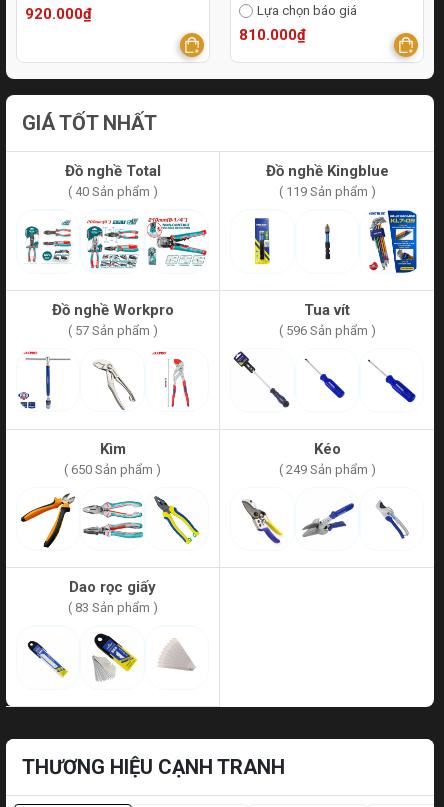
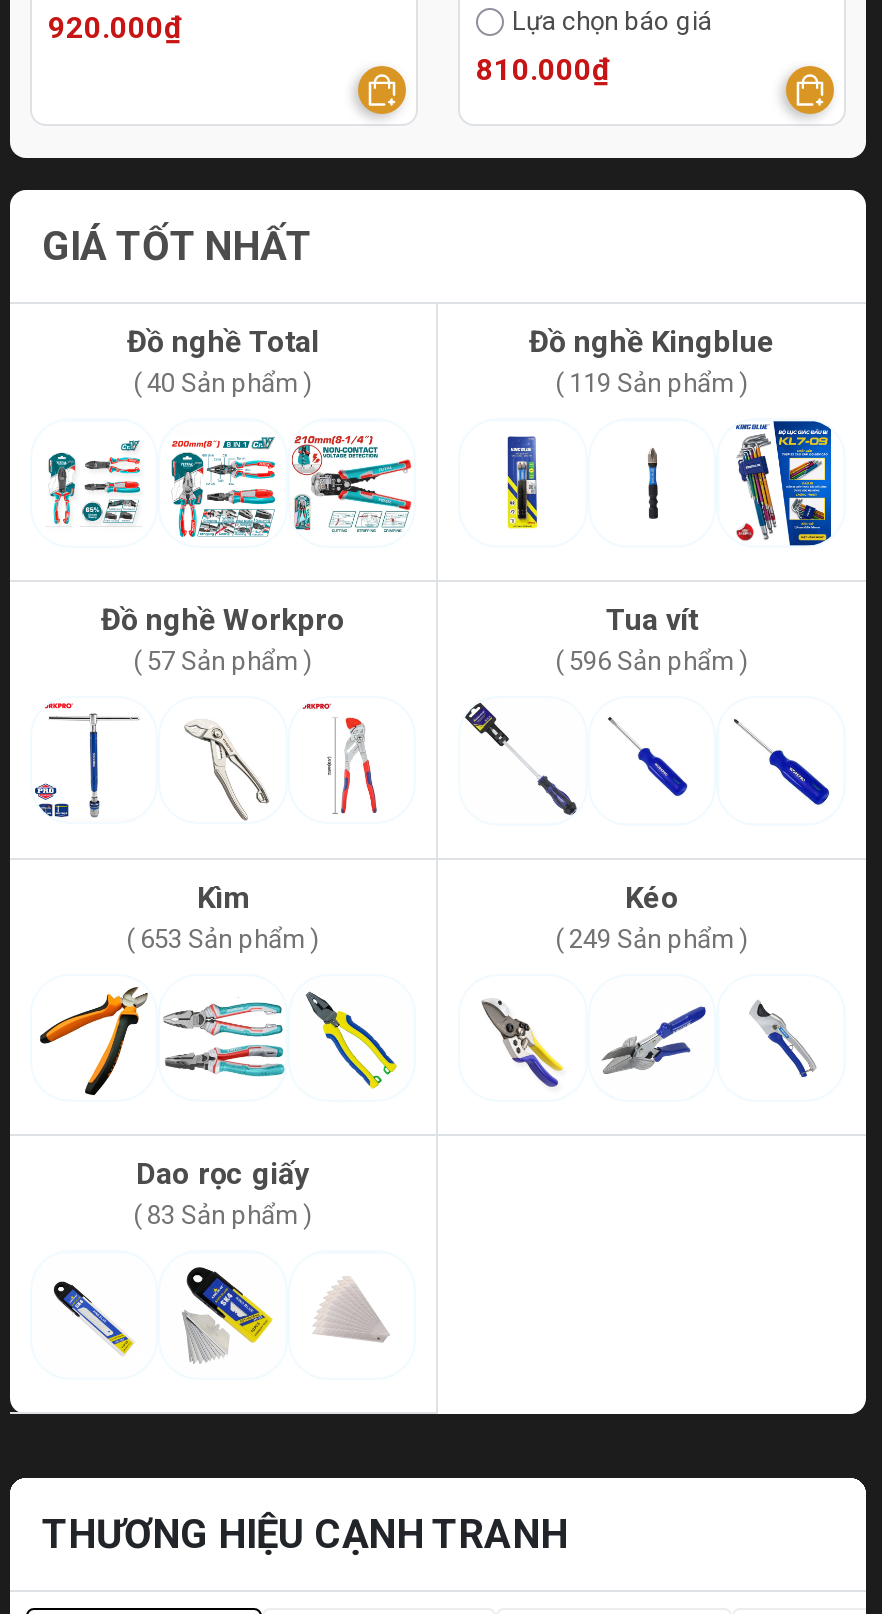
- ( 650 Sản phẩm )
+ ( 653 Sản phẩm )
